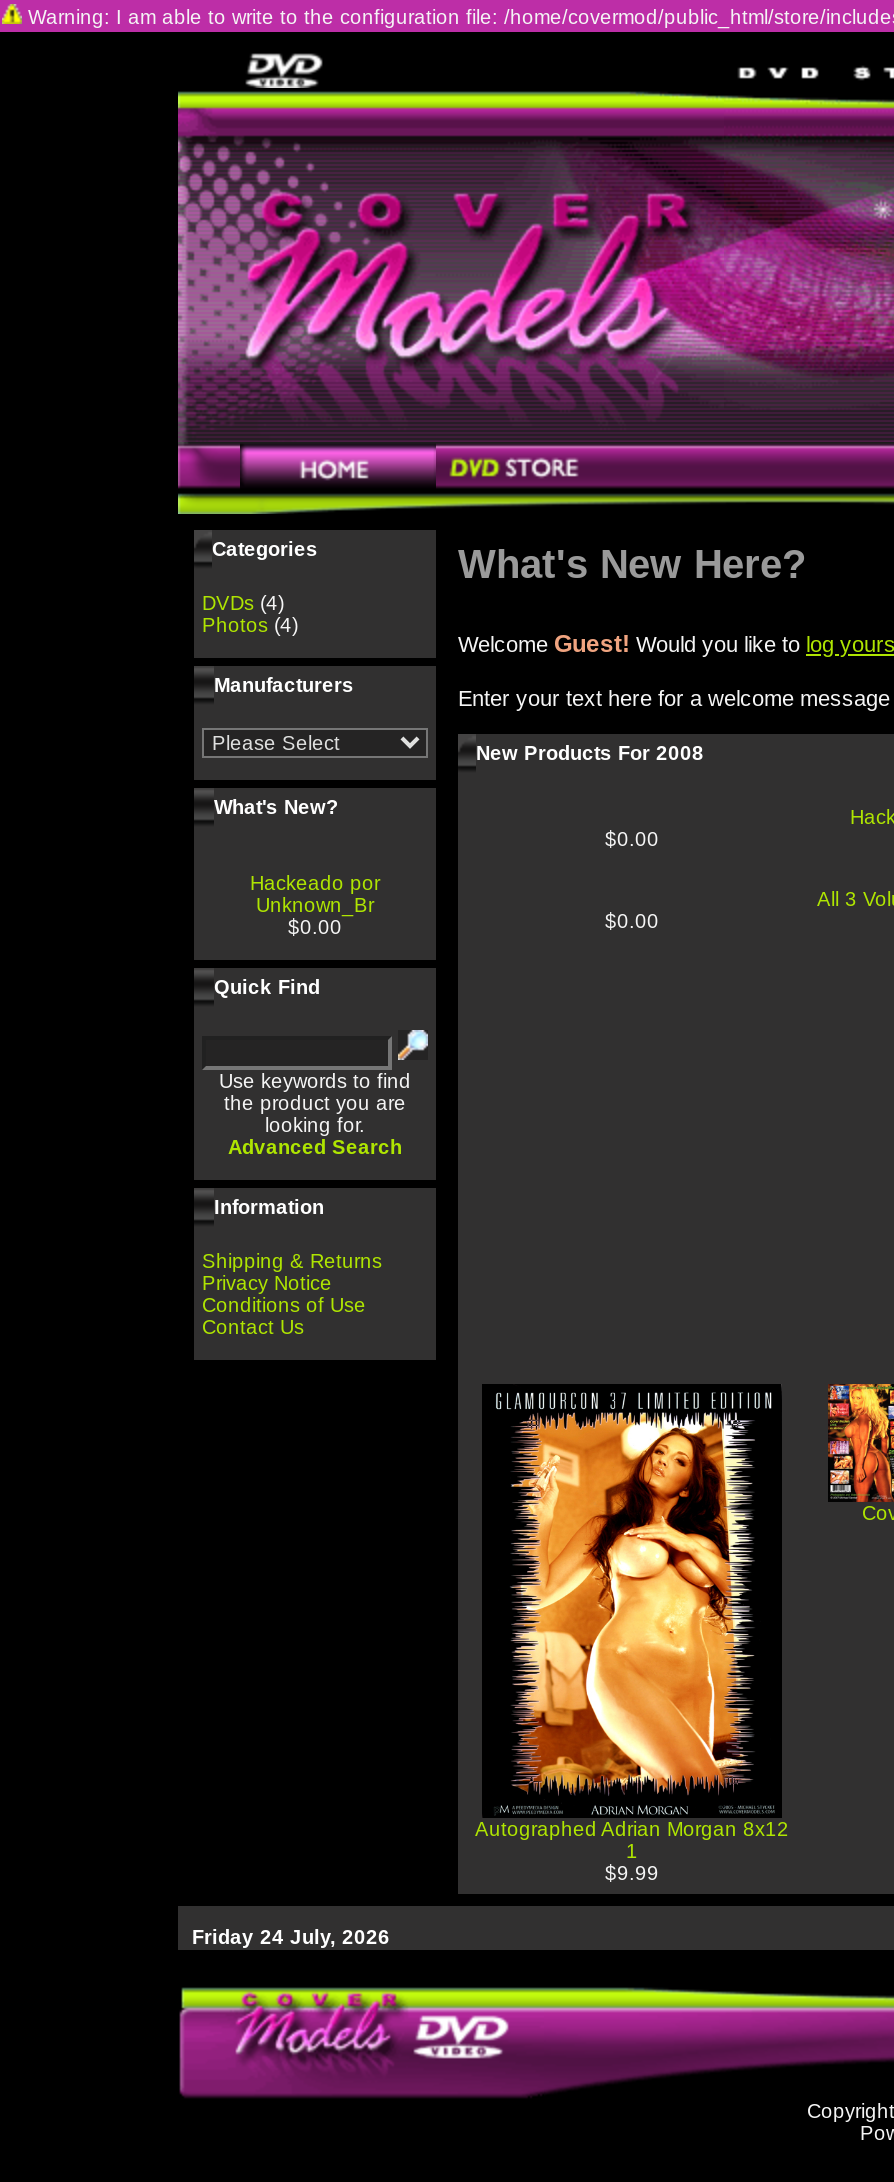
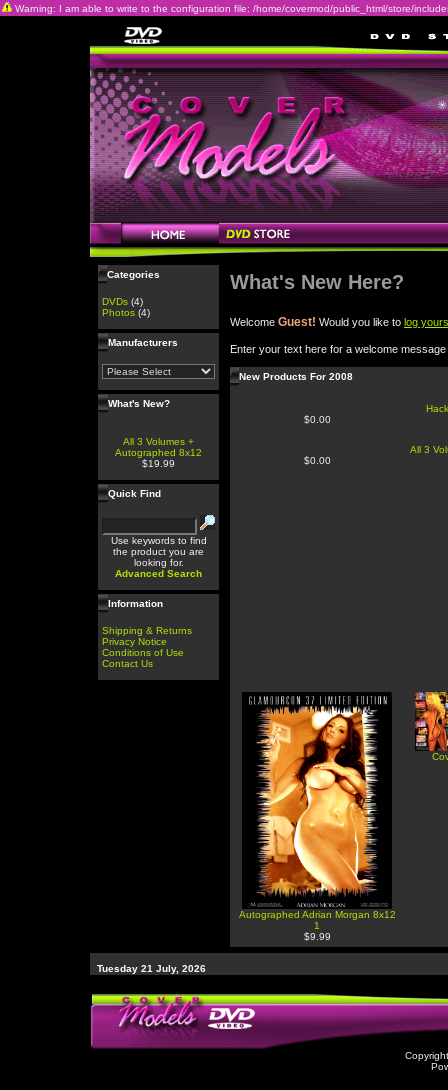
- Hackeado por
- Unknown_Br
- $0.00
+ All 3 Volumes +
+ Autographed 8x12
+ $19.99

- Friday 24 July, 2026
+ Tuesday 21 July, 2026
